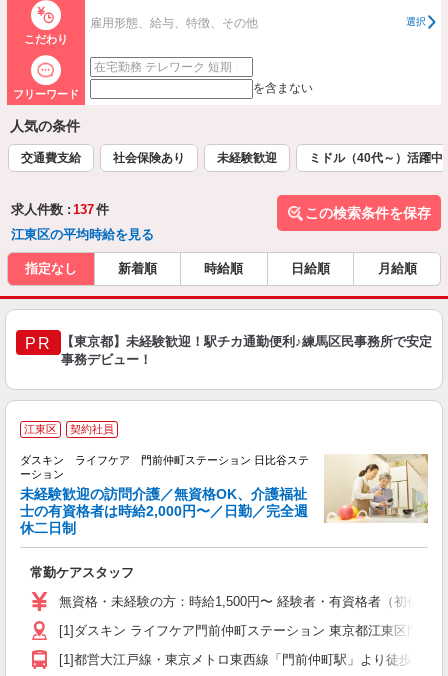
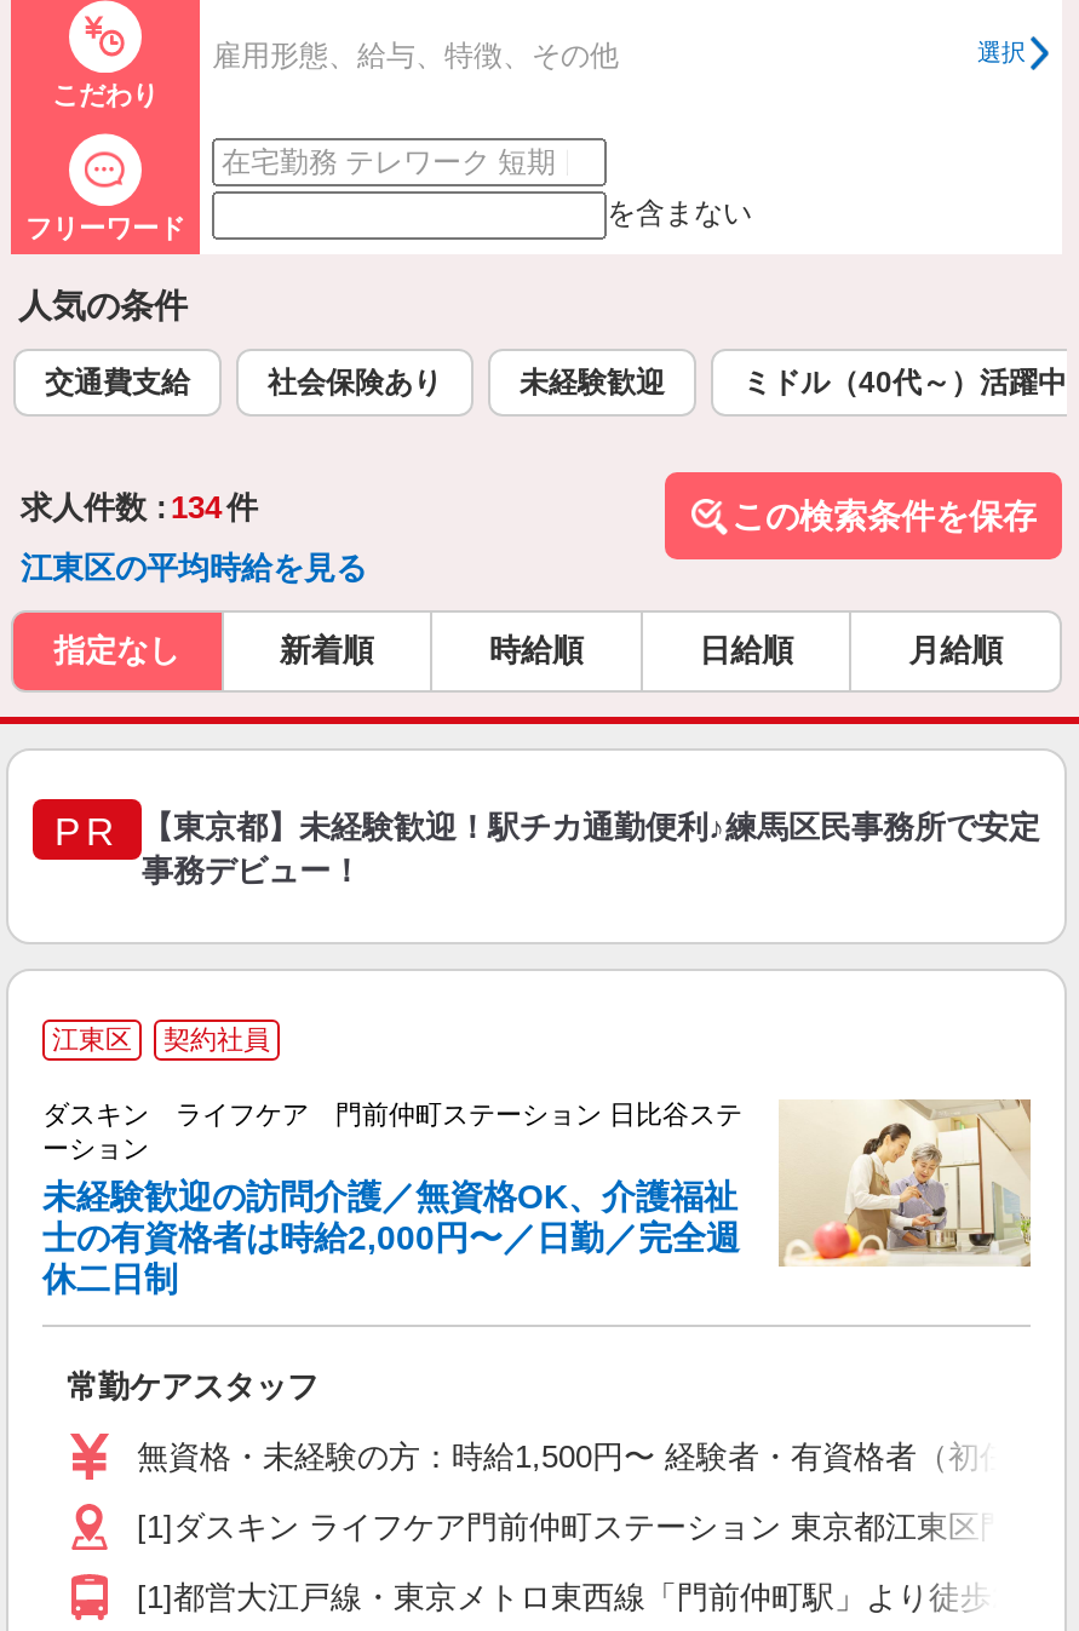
- 求人件数 : 137 件
+ 求人件数 : 134 件
